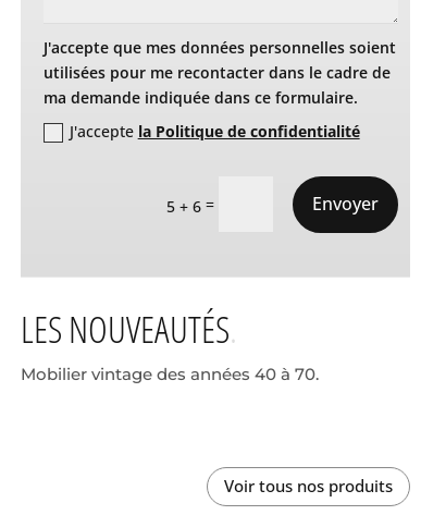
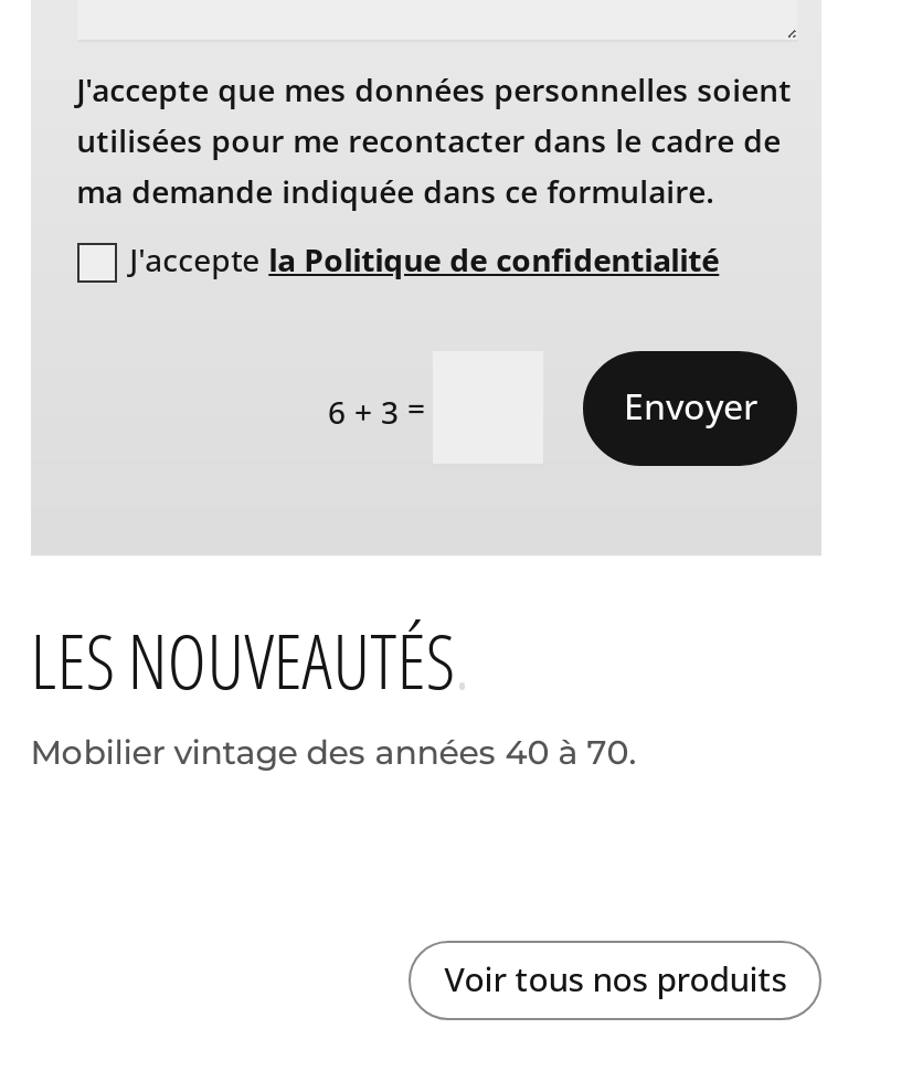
- 5 + 6 =
+ 6 + 3 =
